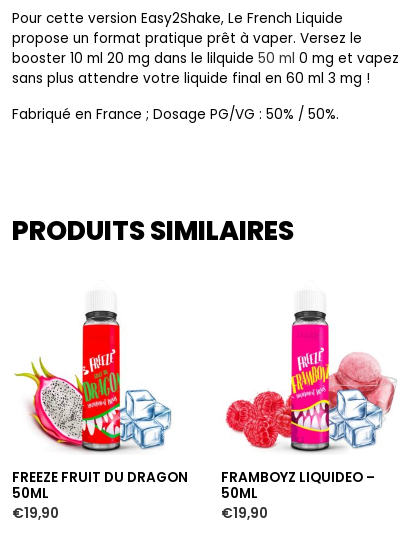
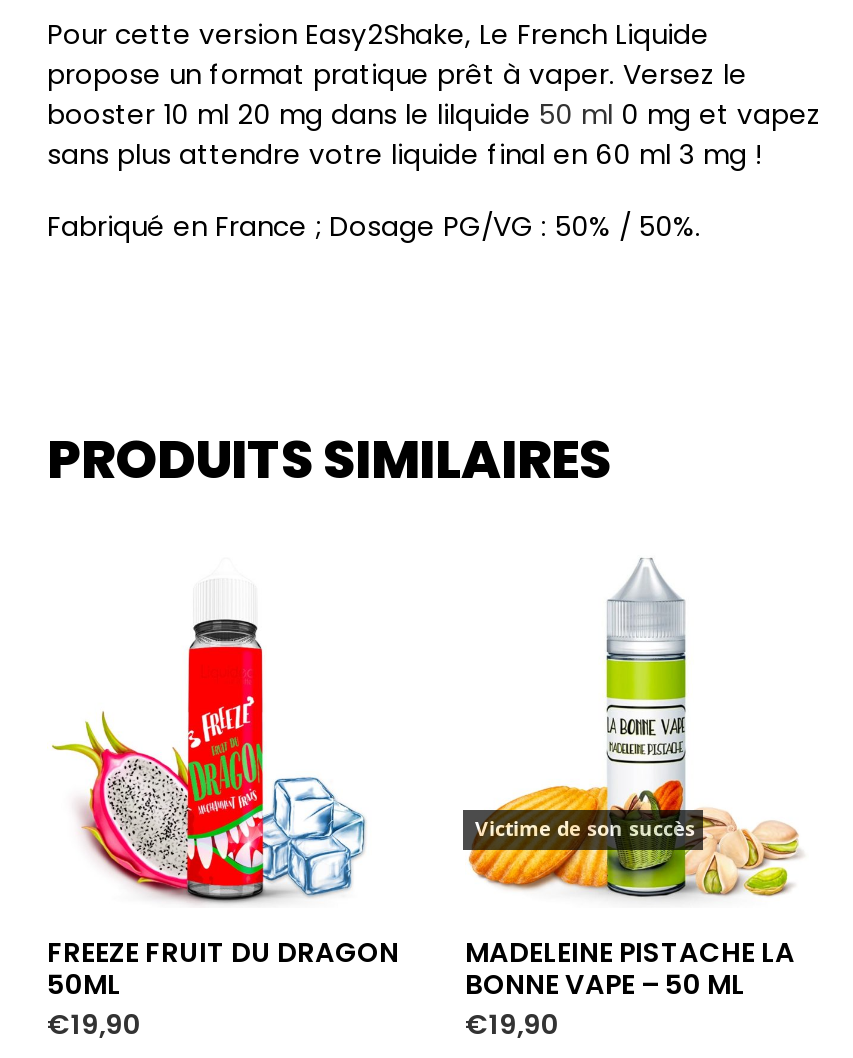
- [image]
- FRAMBOYZ LIQUIDEO –
- 50ML
+ [image]
+ Victime de son succès
+ MADELEINE PISTACHE LA
+ BONNE VAPE – 50 ML
